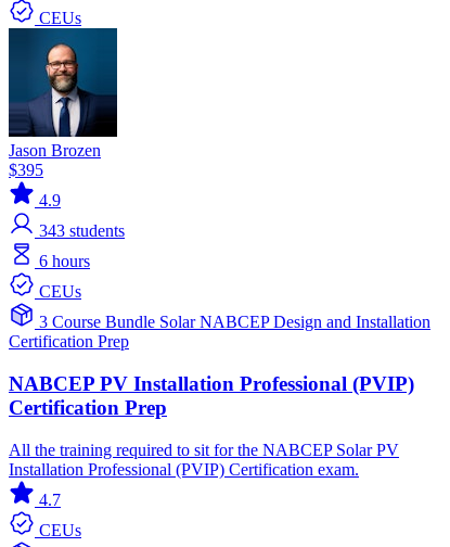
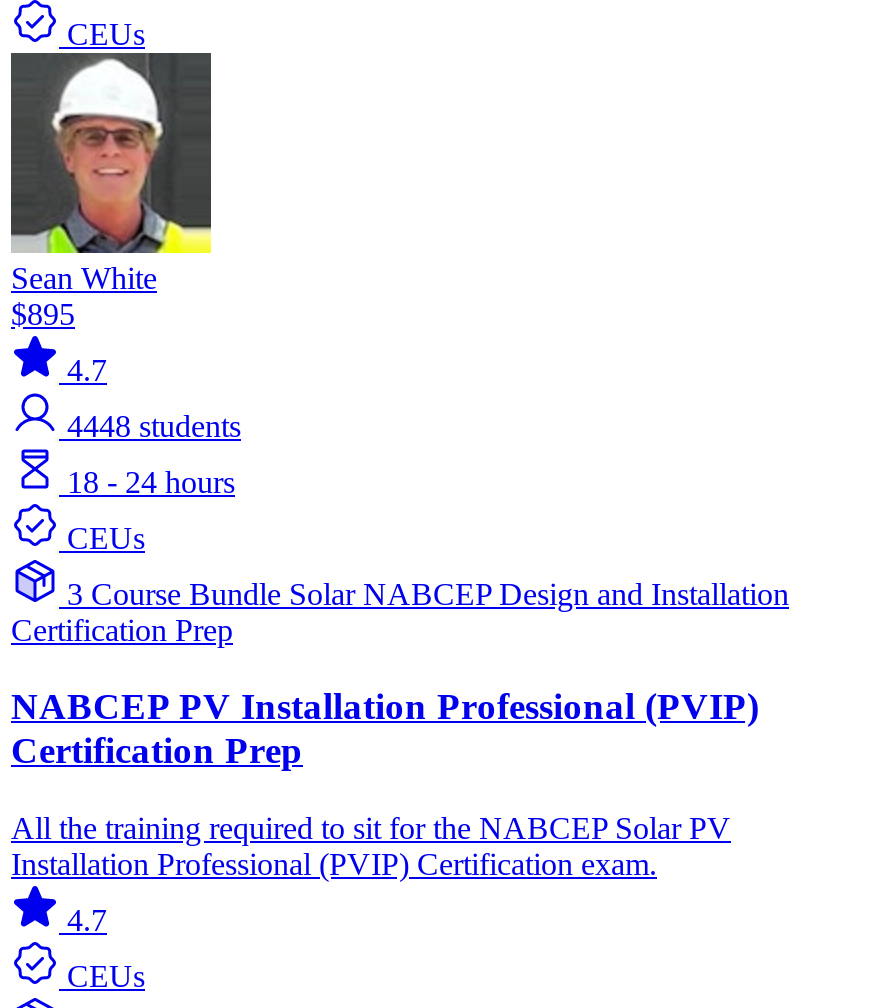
- [image]
- Jason Brozen
- $395
+ [image]
+ Sean White
+ $895

- 4.9
+ 4.7

- 343 students
+ 4448 students

- 6 hours
+ 18 - 24 hours
